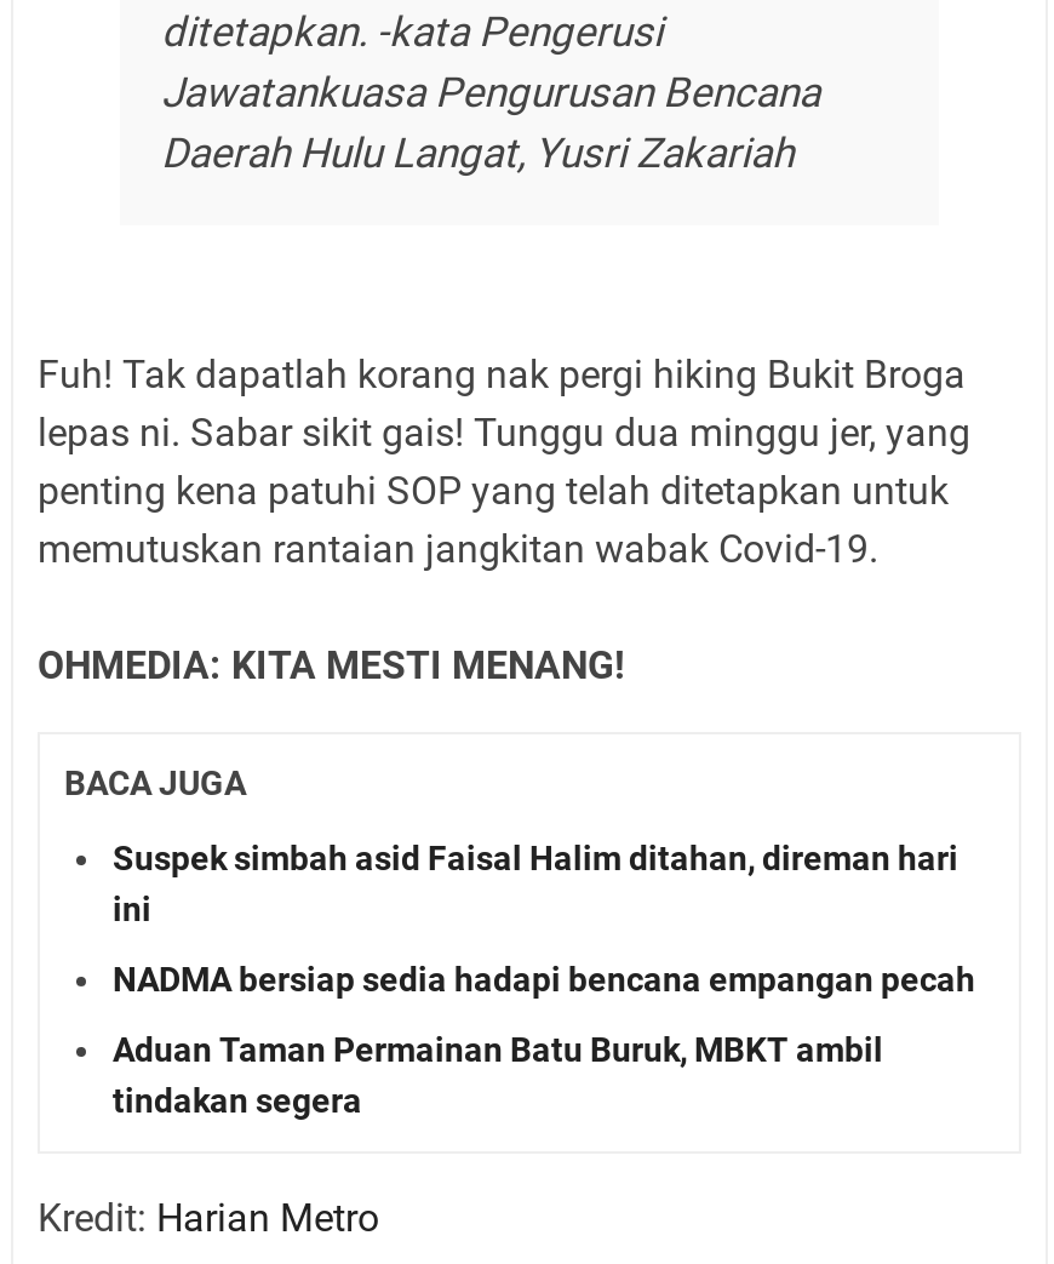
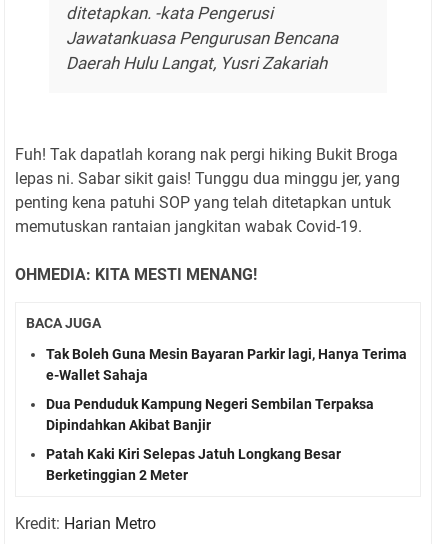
- Suspek simbah asid Faisal Halim ditahan, direman hari
- ini
+ Tak Boleh Guna Mesin Bayaran Parkir lagi, Hanya Terima
+ e-Wallet Sahaja

- NADMA bersiap sedia hadapi bencana empangan pecah
+ Dua Penduduk Kampung Negeri Sembilan Terpaksa
+ Dipindahkan Akibat Banjir

- Aduan Taman Permainan Batu Buruk, MBKT ambil
- tindakan segera
+ Patah Kaki Kiri Selepas Jatuh Longkang Besar
+ Berketinggian 2 Meter
